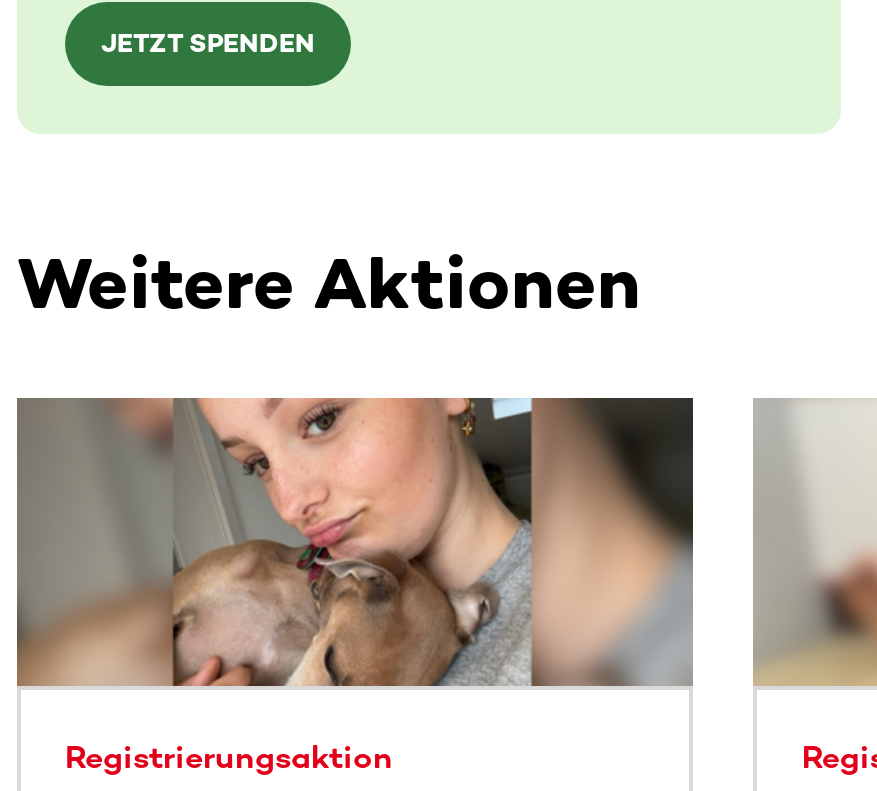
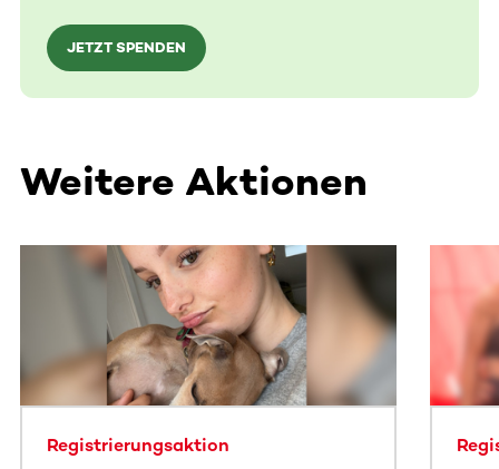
- [image]
+ [image]
